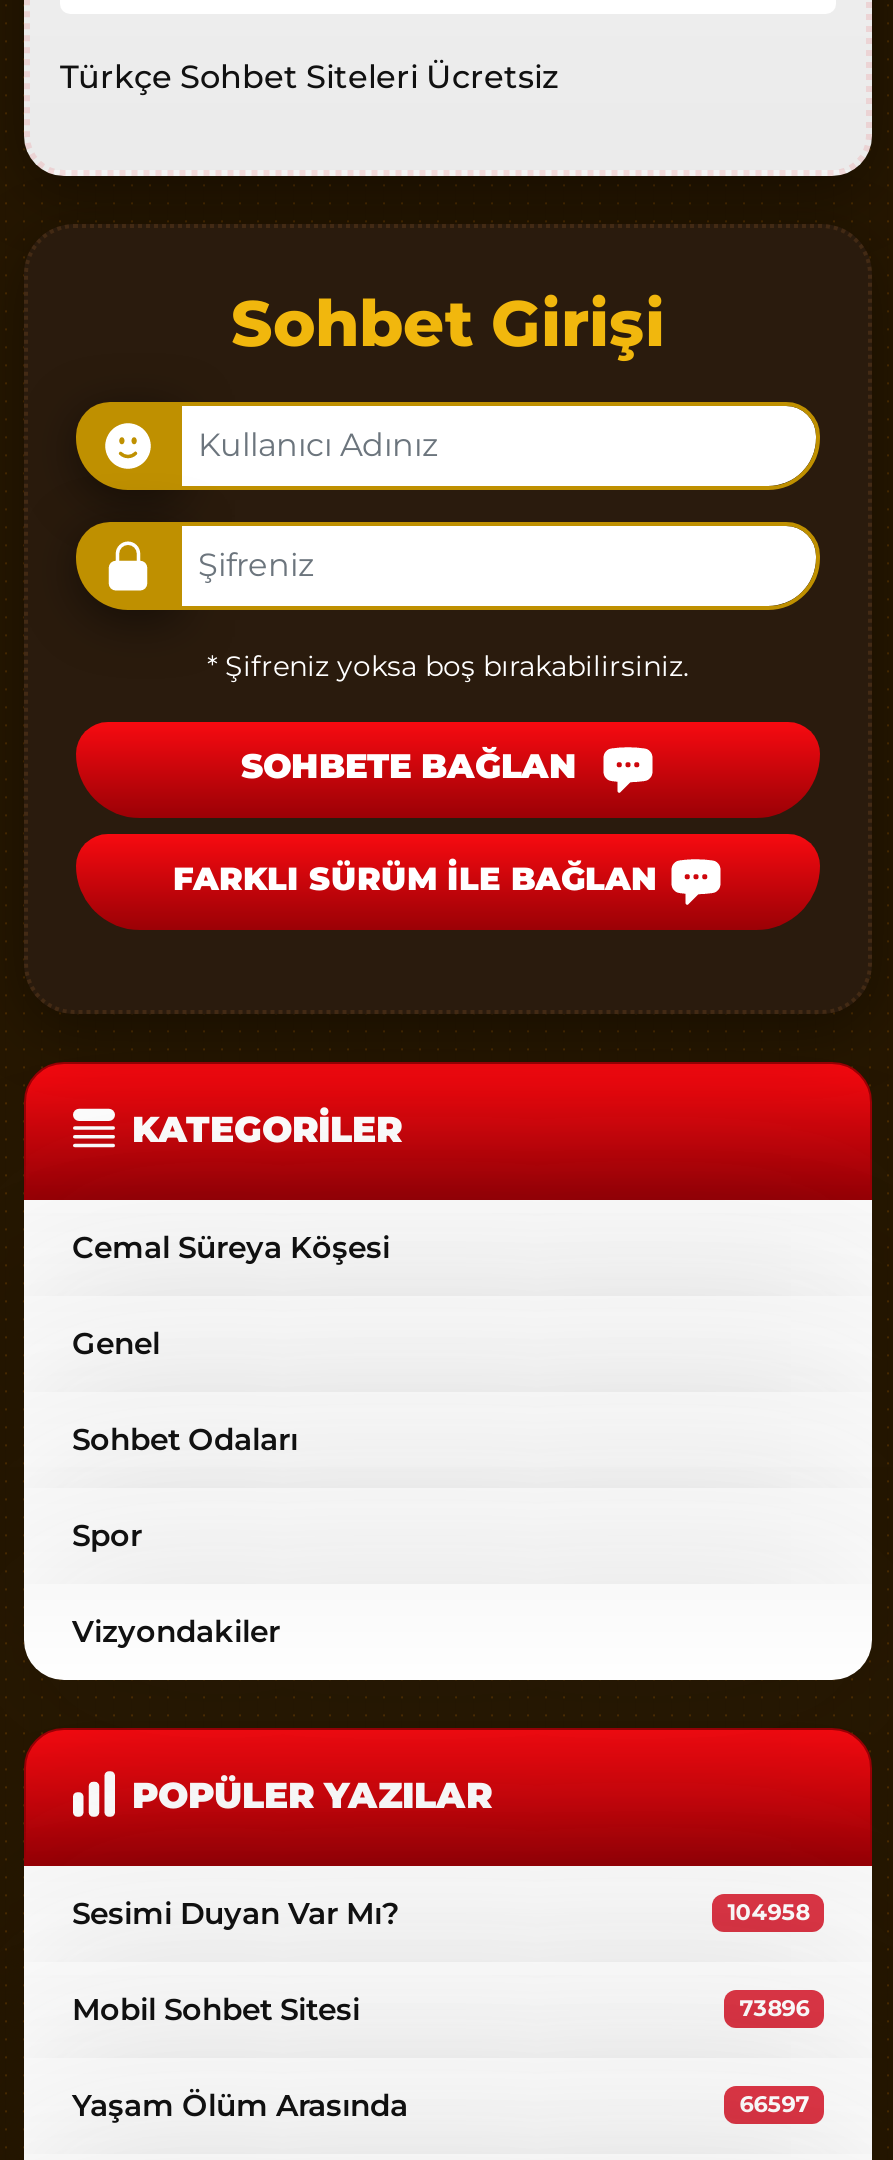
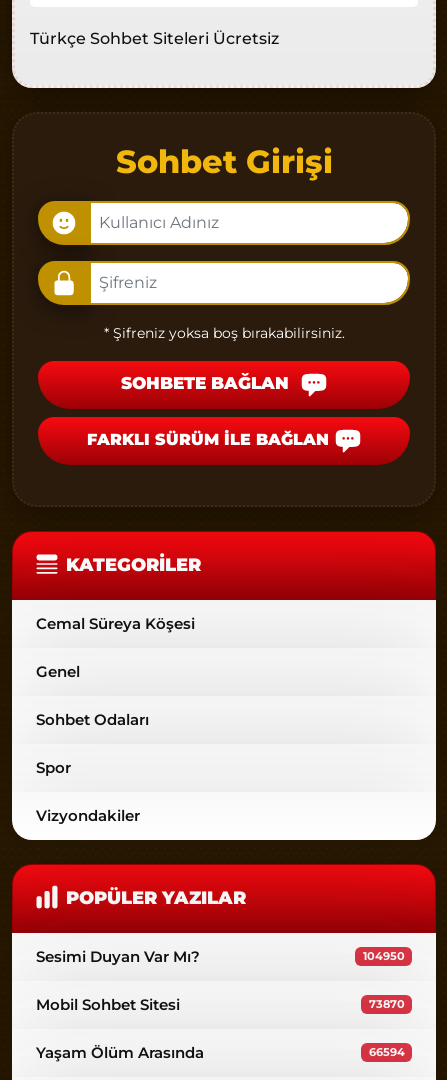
- 104958
+ 104950

- 73896
+ 73870

- 66597
+ 66594
